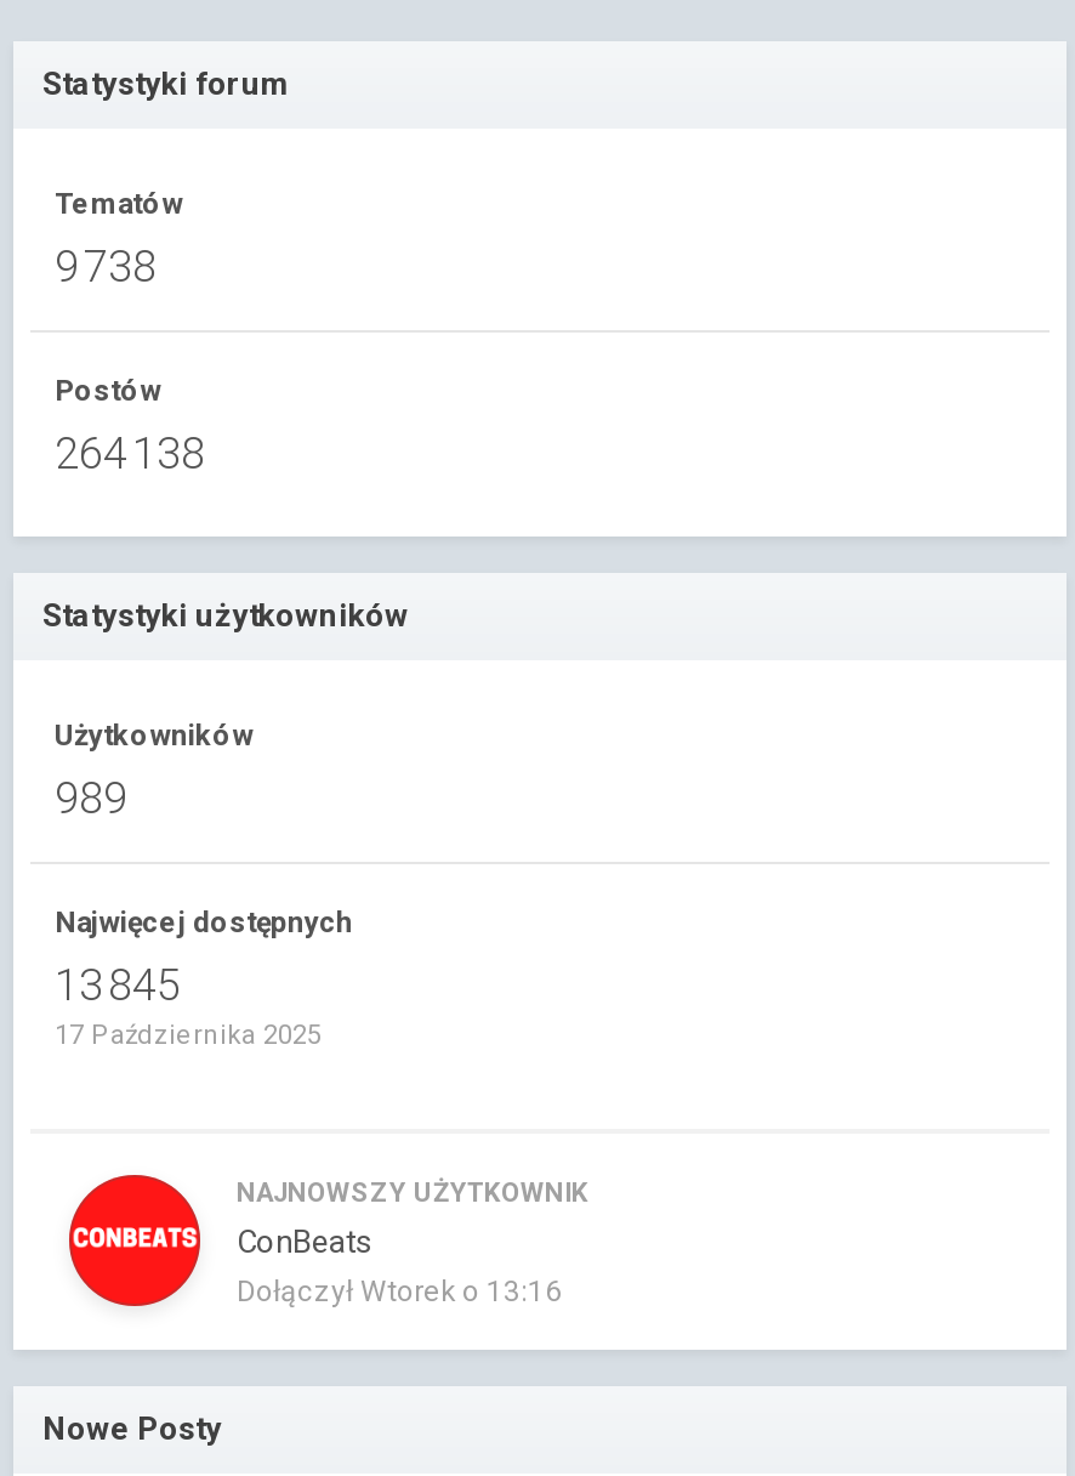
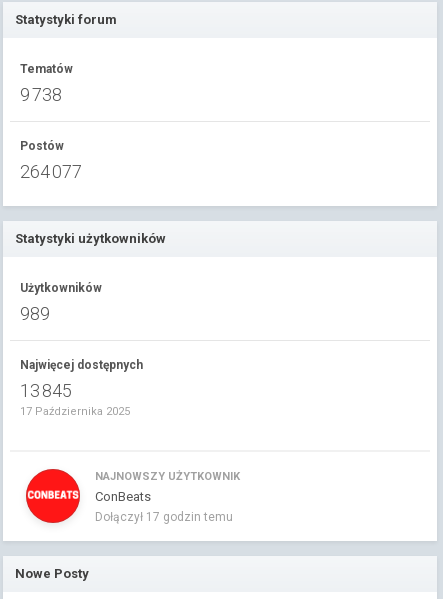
- 264 138
+ 264 077

- Dołączył Wtorek o 13:16
+ Dołączył 17 godzin temu
